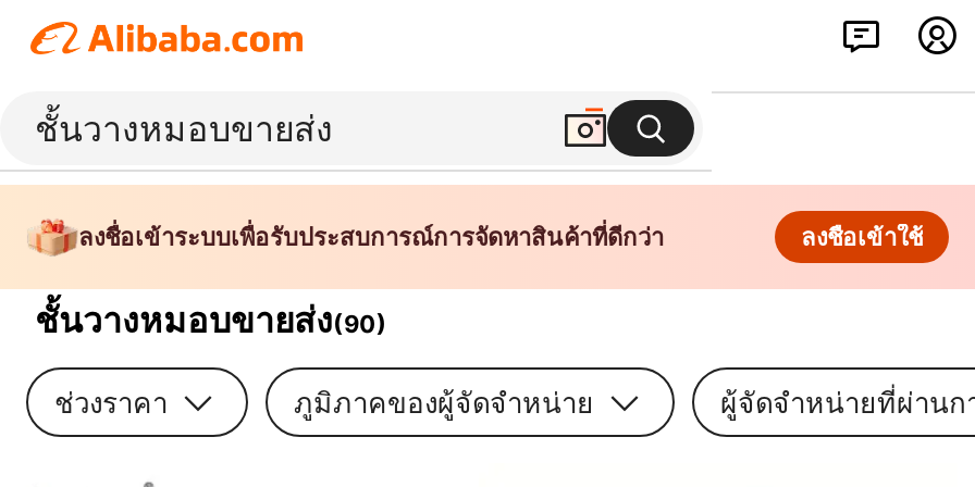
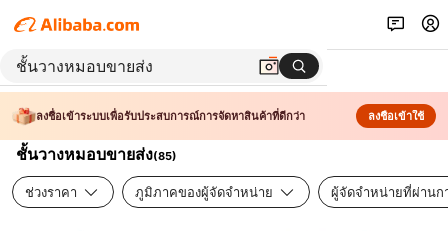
- ชั้นวางหมอบขายส่ง(90)
+ ชั้นวางหมอบขายส่ง(85)
